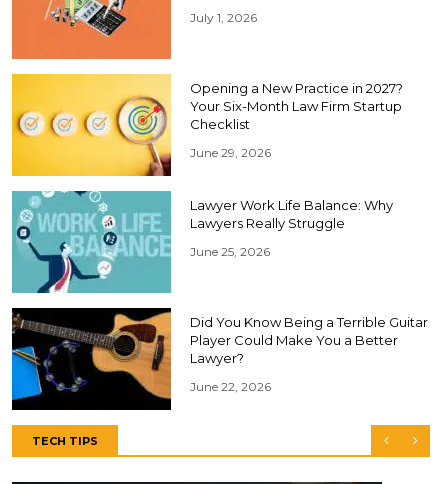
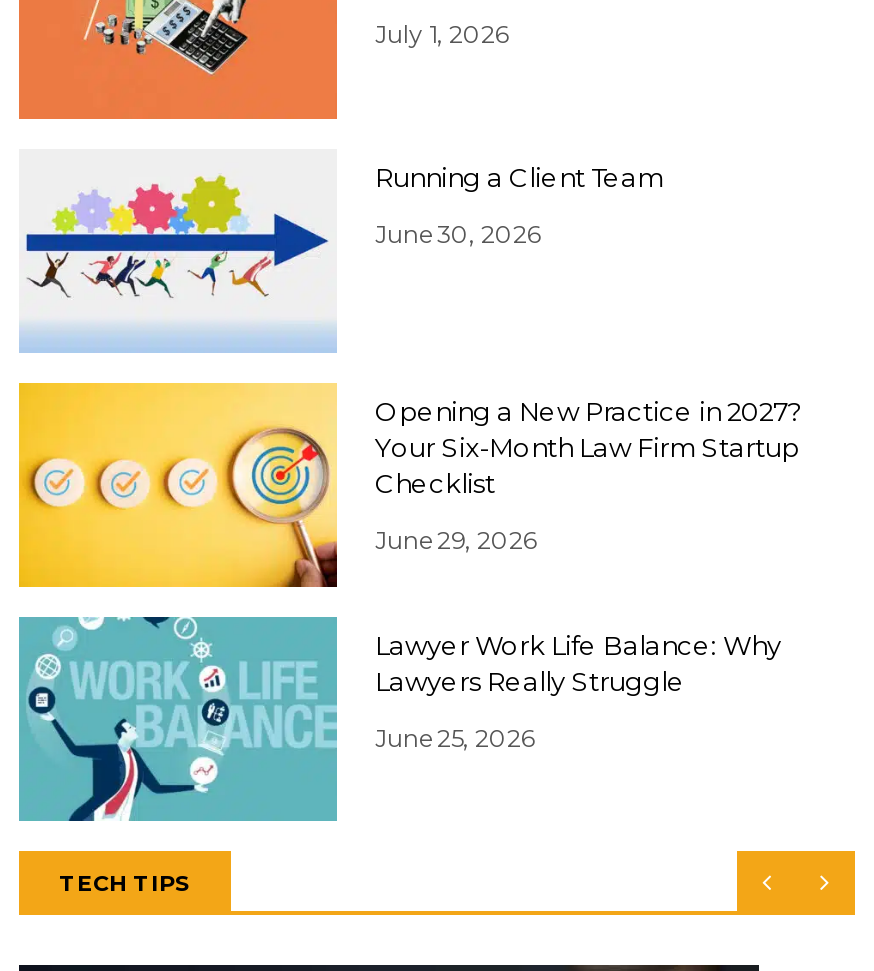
+ [image]
+ Running a Client Team
+ June 30, 2026

moved down: [image] | Opening a New Practice in 2027? | Your Six-Month Law Firm Startup | Checklist | June 29, 2026 | Lawyer Work Life Balance: Why | Lawyers Really Struggle | June 25, 2026

- [image]
- Did You Know Being a Terrible Guitar
- Player Could Make You a Better
- Lawyer?
- June 22, 2026
